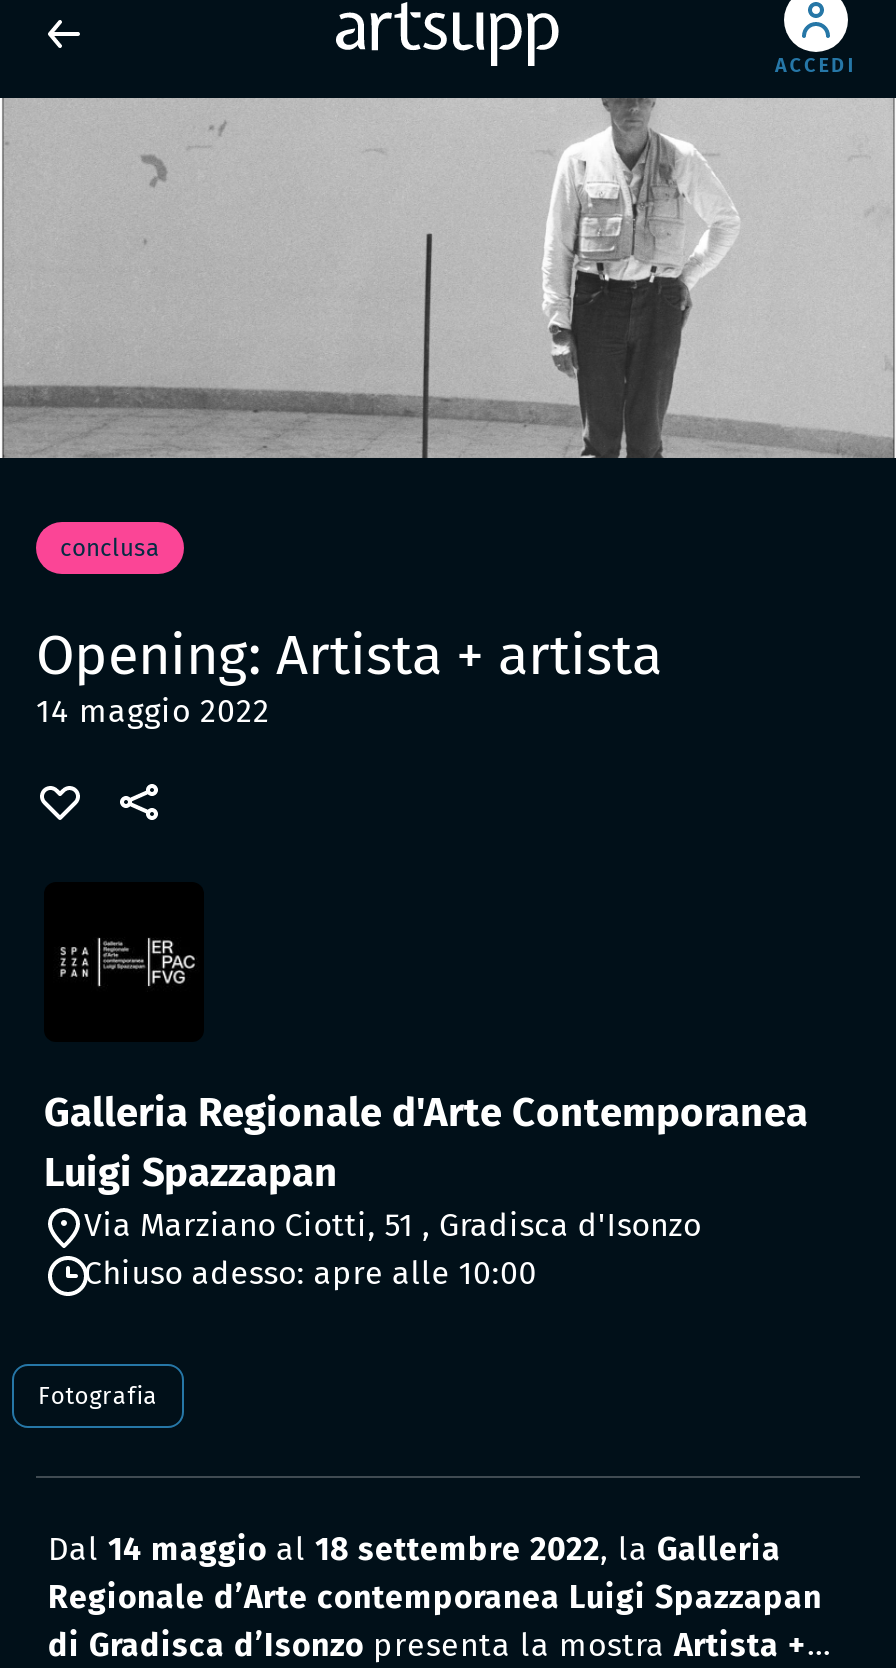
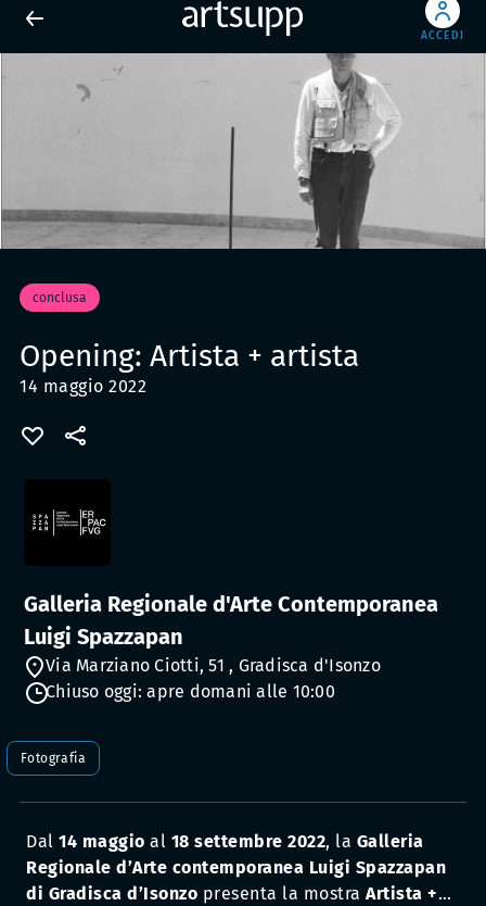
- Chiuso adesso: apre alle 10:00
+ Chiuso oggi: apre domani alle 10:00
